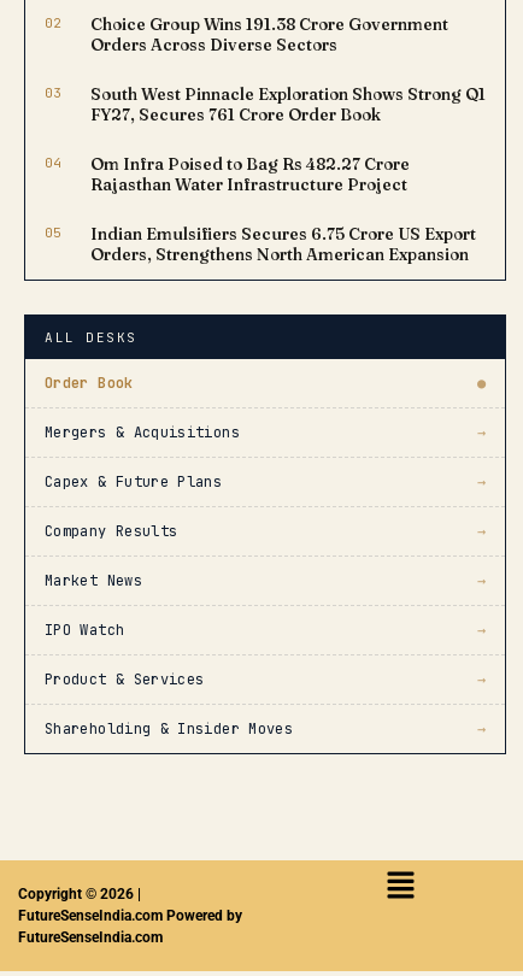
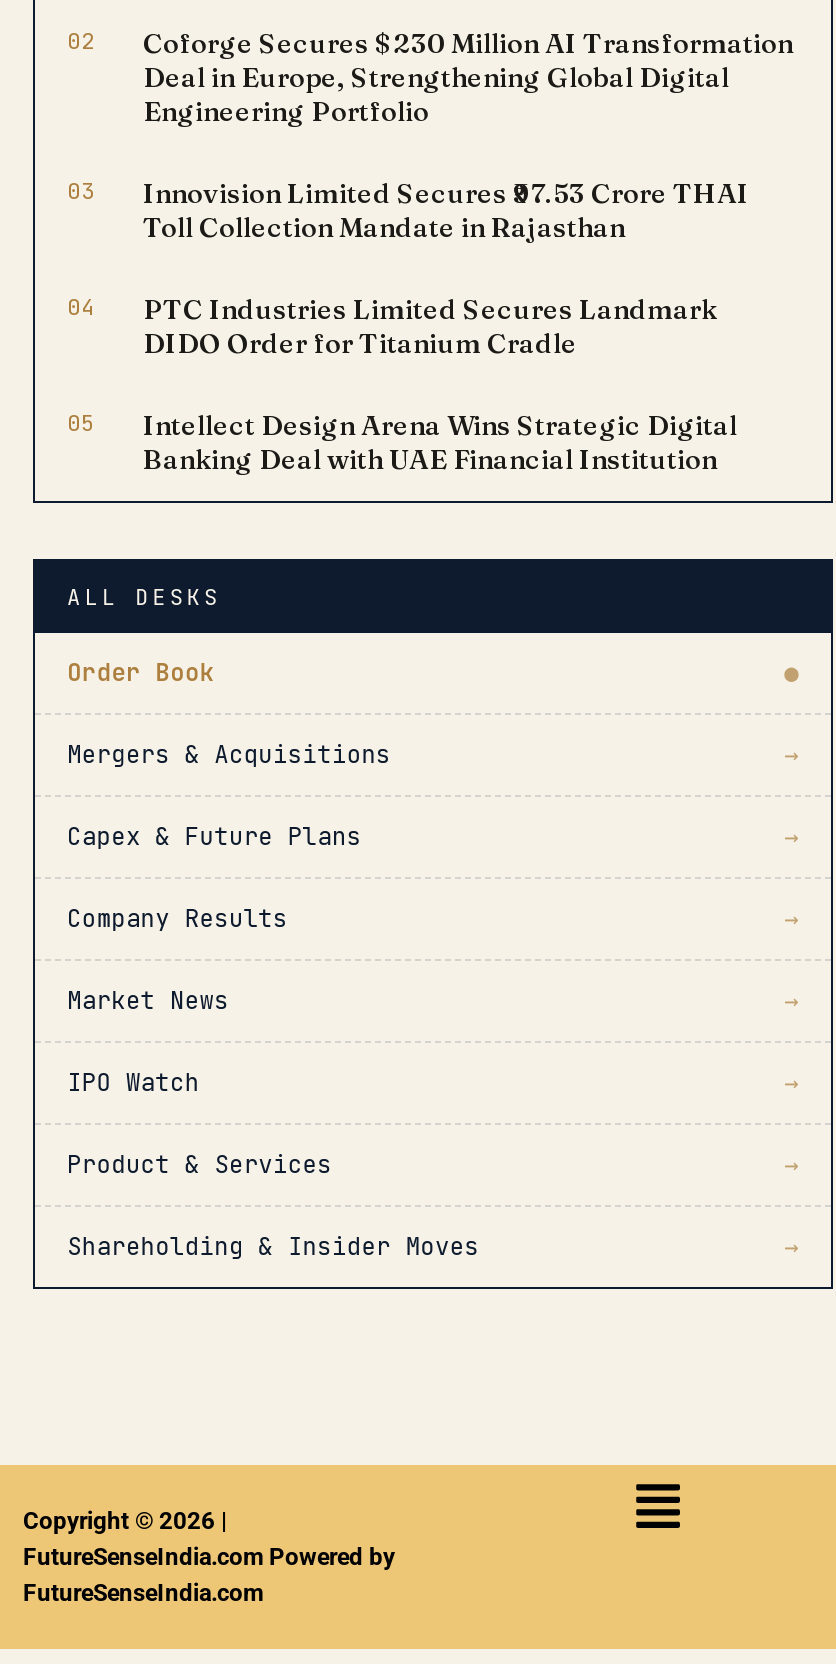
- Choice Group Wins ₹191.38 Crore Government
- Orders Across Diverse Sectors
+ Coforge Secures $230 Million AI Transformation
+ Deal in Europe, Strengthening Global Digital
+ Engineering Portfolio

- South West Pinnacle Exploration Shows Strong Q1
- FY27, Secures ₹761 Crore Order Book
+ Innovision Limited Secures ₹97.53 Crore THAI
+ Toll Collection Mandate in Rajasthan

- Om Infra Poised to Bag Rs 482.27 Crore
- Rajasthan Water Infrastructure Project
+ PTC Industries Limited Secures Landmark
+ DIDO Order for Titanium Cradle

- Indian Emulsifiers Secures ₹6.75 Crore US Export
- Orders, Strengthens North American Expansion
+ Intellect Design Arena Wins Strategic Digital
+ Banking Deal with UAE Financial Institution
